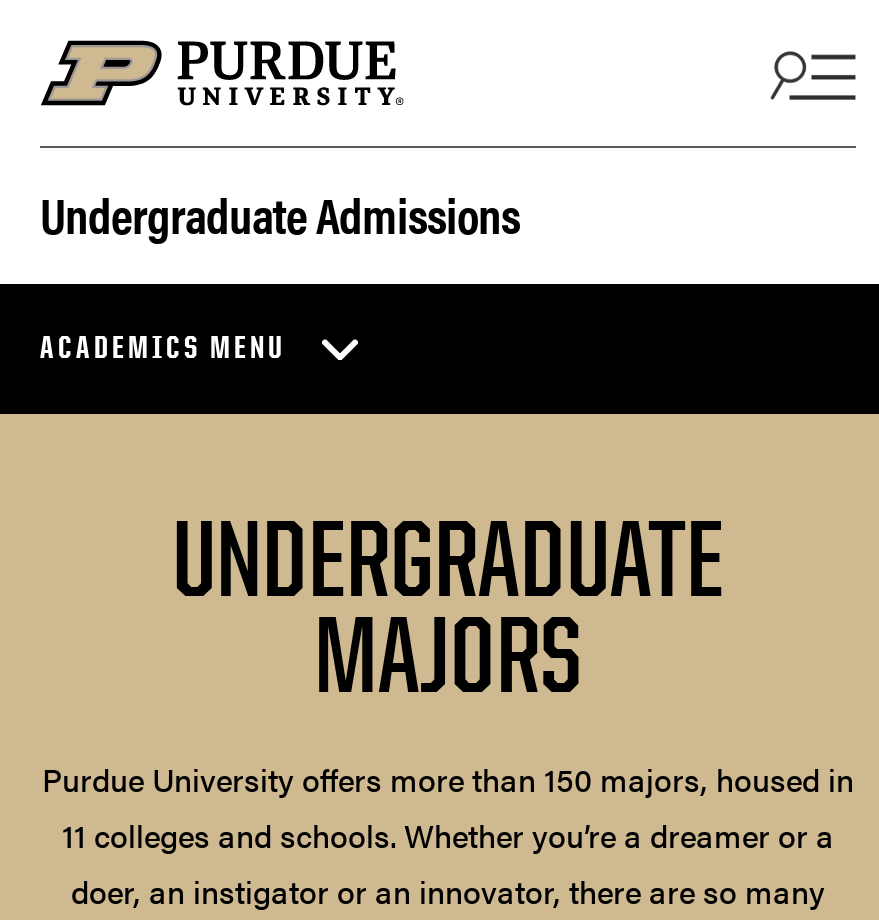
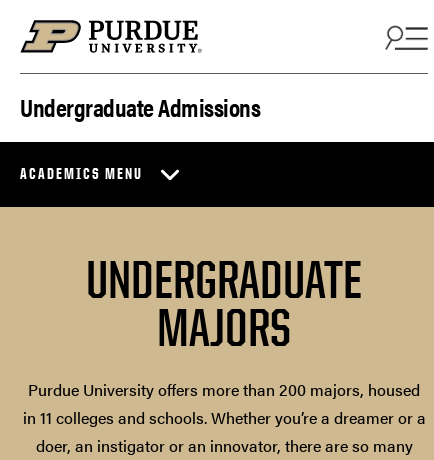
- Purdue University offers more than 150 majors, housed in
- 11 colleges and schools. Whether you’re a dreamer or a
+ Purdue University offers more than 200 majors, housed
+ in 11 colleges and schools. Whether you’re a dreamer or a
